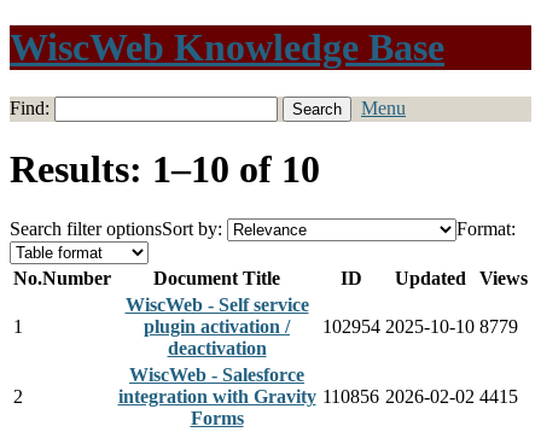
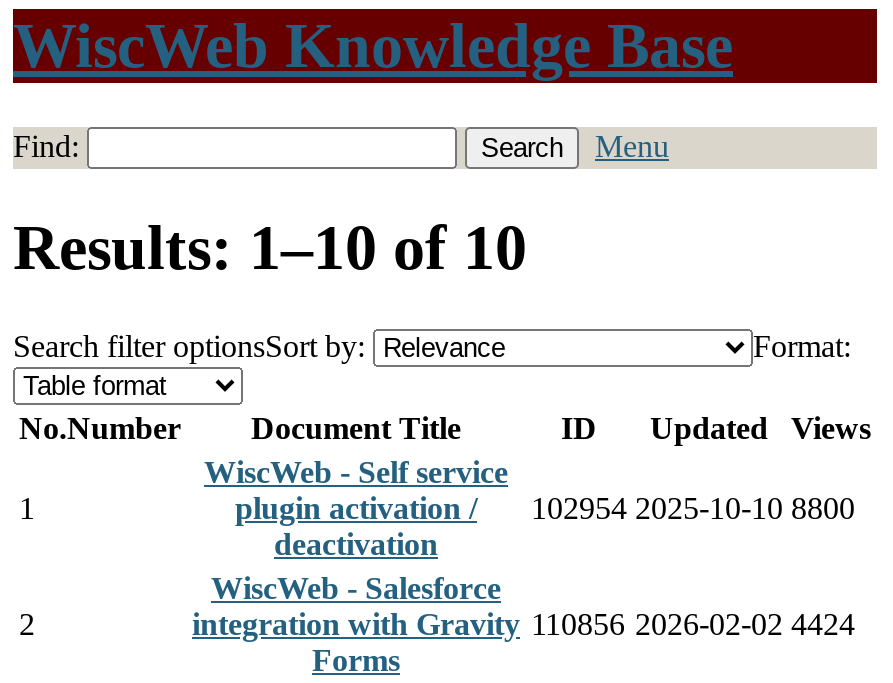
- plugin activation / 102954 2025-10-10 8779
+ plugin activation / 102954 2025-10-10 8800

- integration with Gravity 110856 2026-02-02 4415
+ integration with Gravity 110856 2026-02-02 4424
